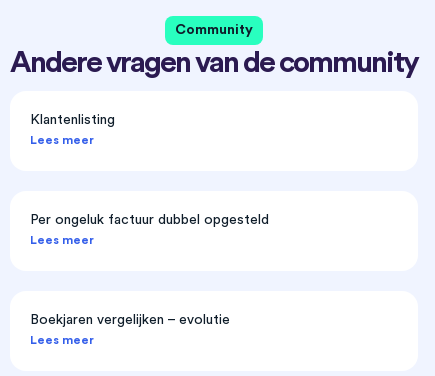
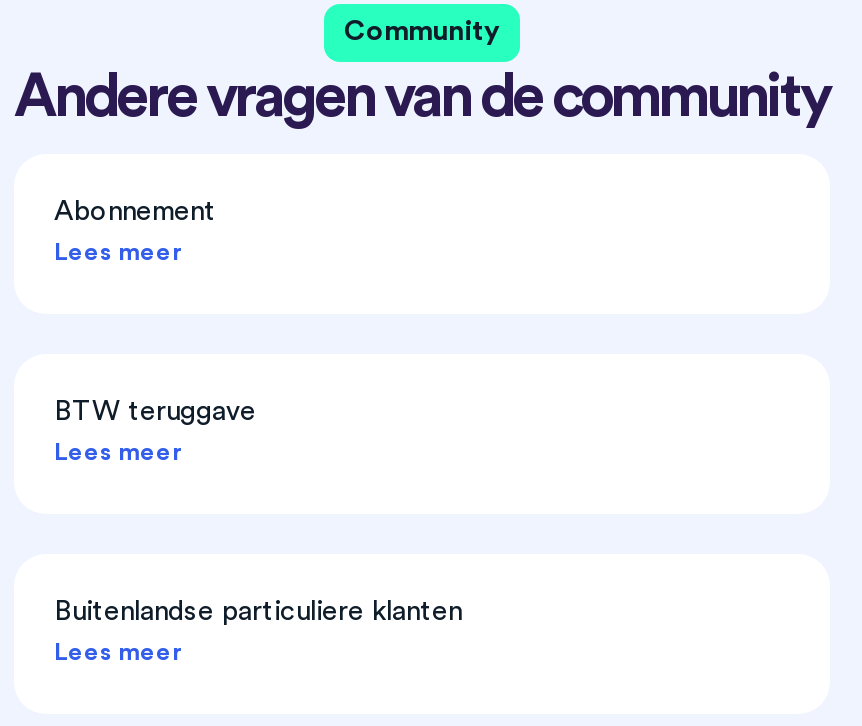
- Klantenlisting
+ Abonnement

- Per ongeluk factuur dubbel opgesteld
+ BTW teruggave

- Boekjaren vergelijken – evolutie
+ Buitenlandse particuliere klanten
